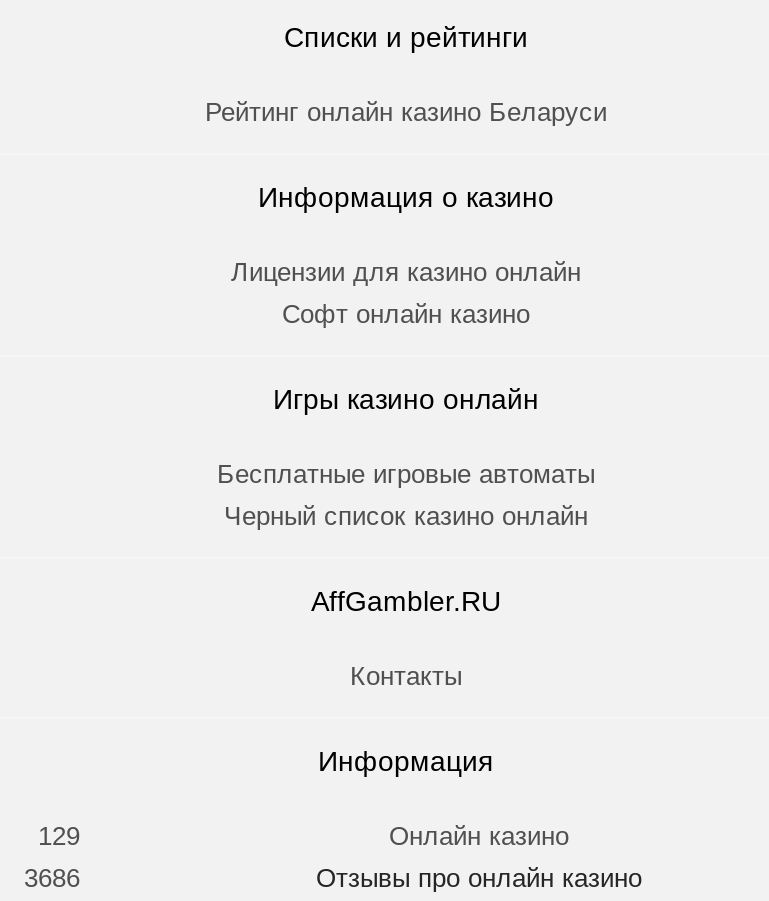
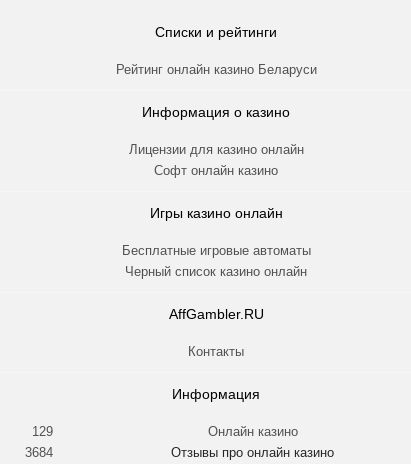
- 3686
+ 3684
